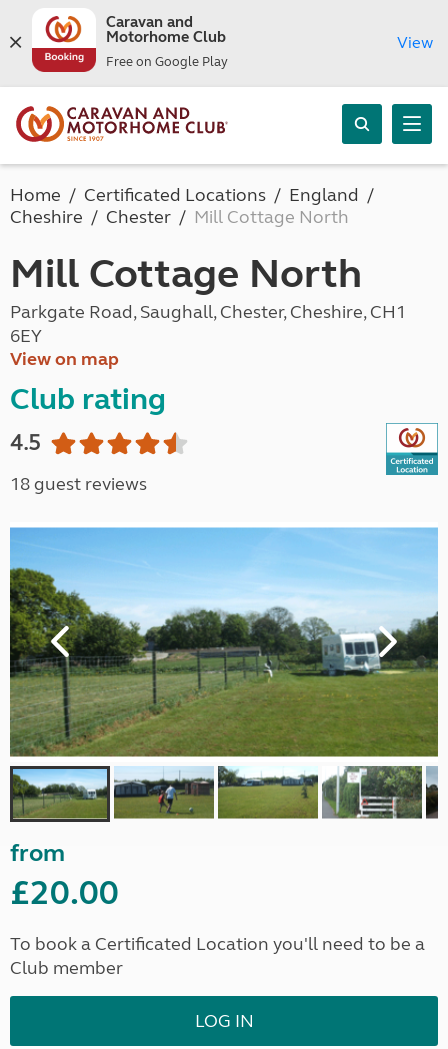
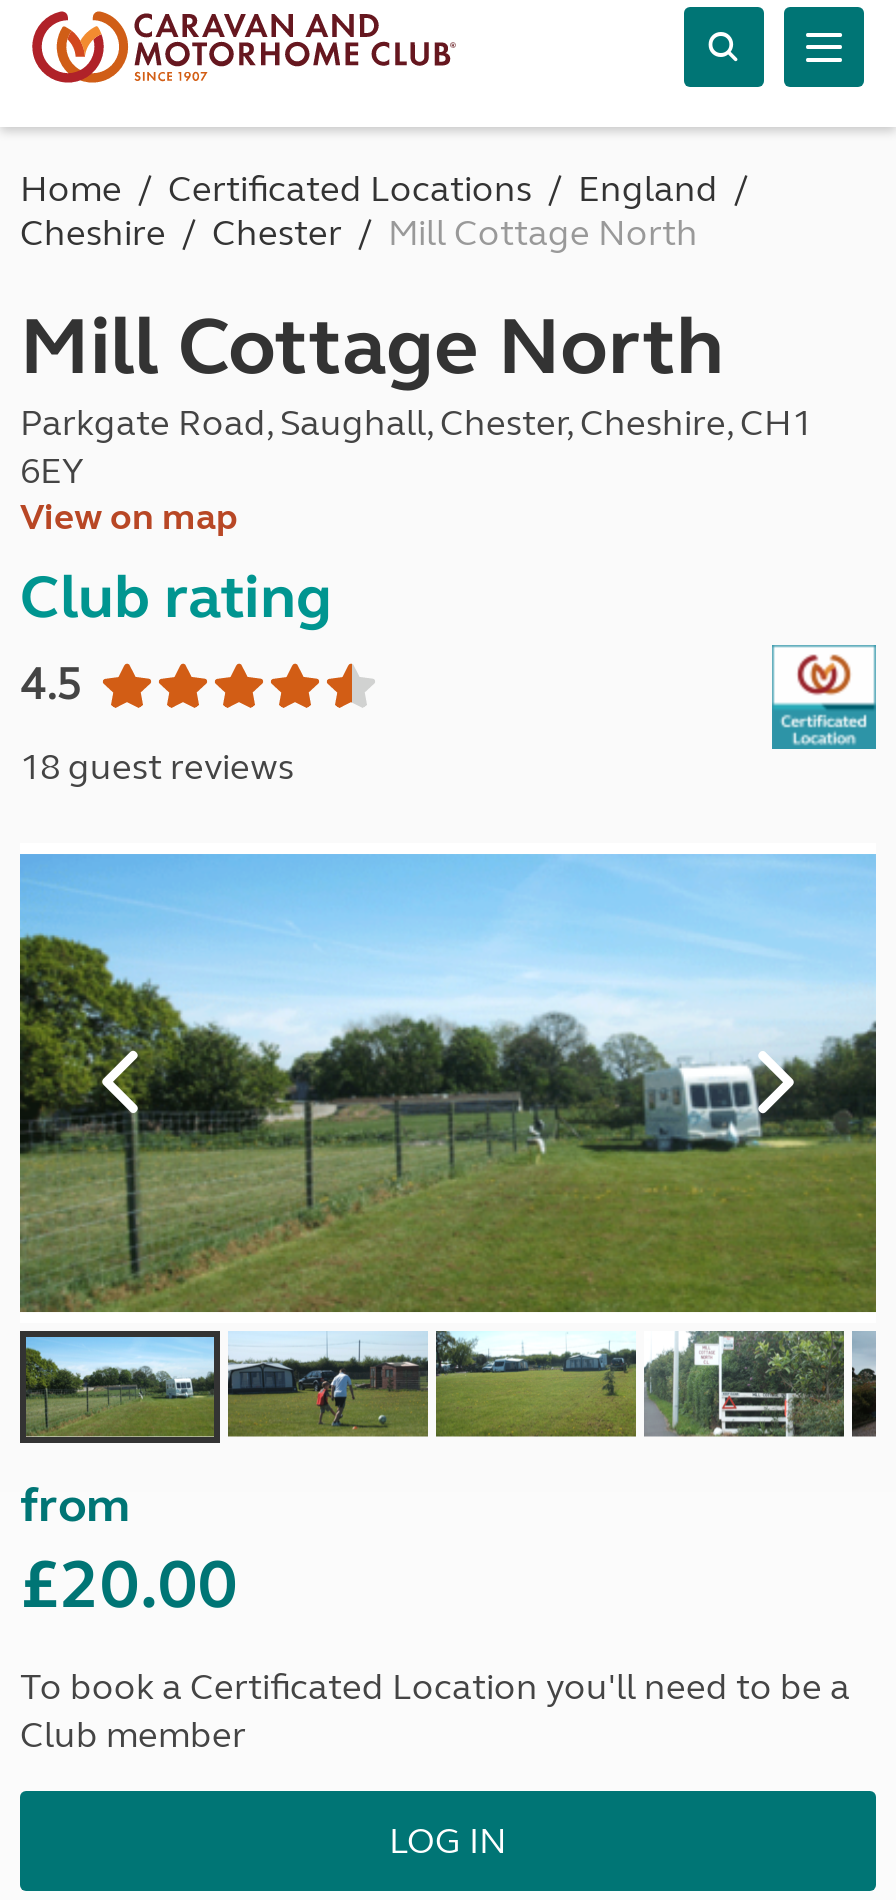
- [image]
- Caravan and
- Motorhome Club
- Free on Google Play

- View
